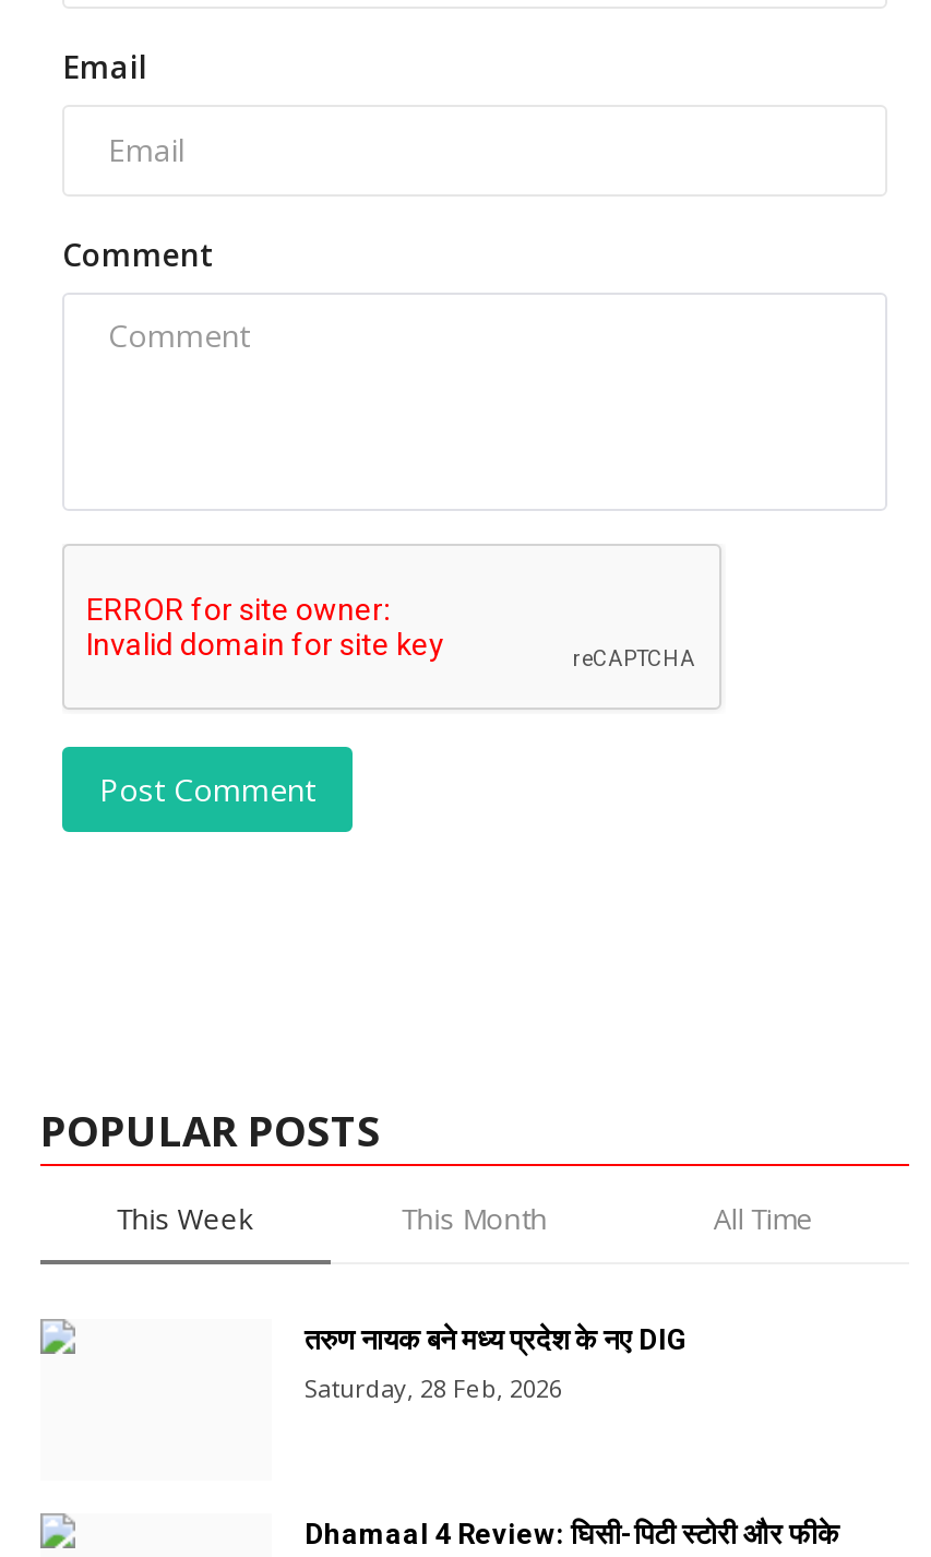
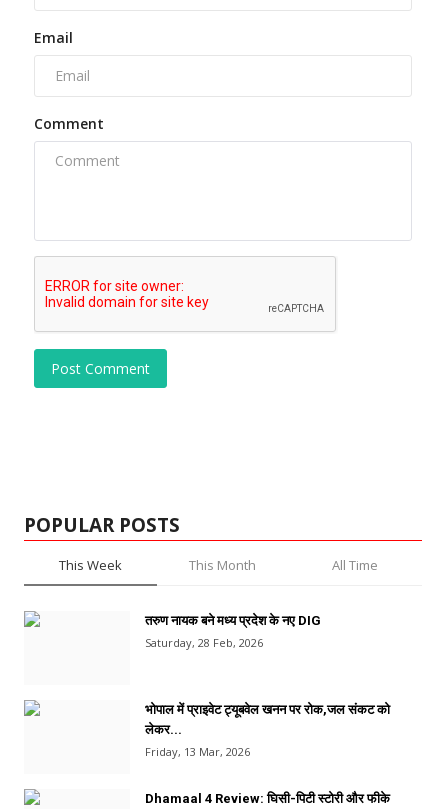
+ भोपाल में प्राइवेट ट्यूबवेल खनन पर रोक,जल संकट को
+ लेकर...
+ Friday, 13 Mar, 2026
